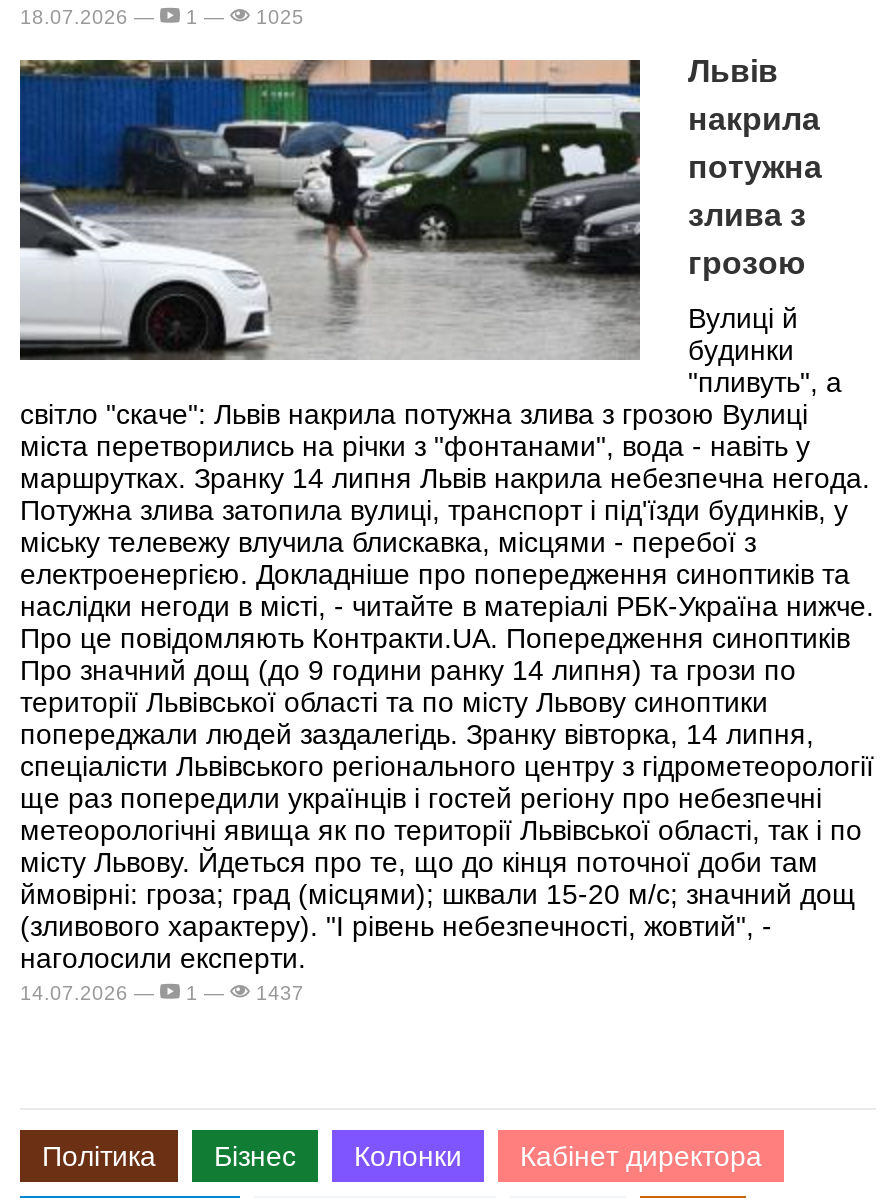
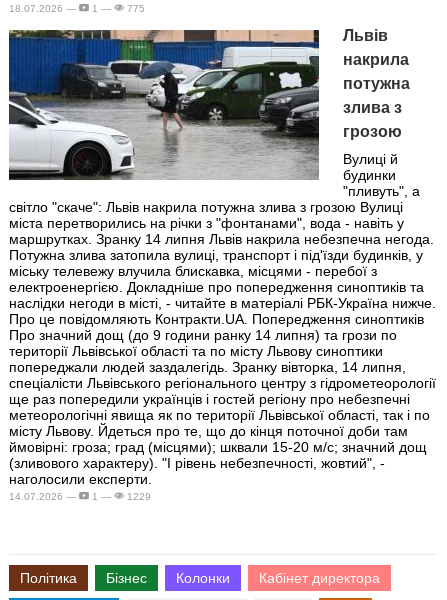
- 18.07.2026 — 1 — 1025
+ 18.07.2026 — 1 — 775

- 14.07.2026 — 1 — 1437
+ 14.07.2026 — 1 — 1229
